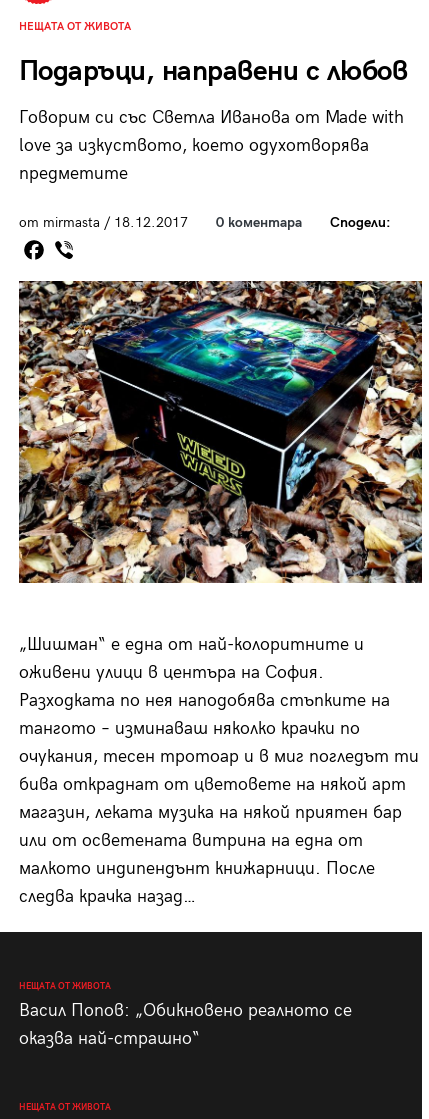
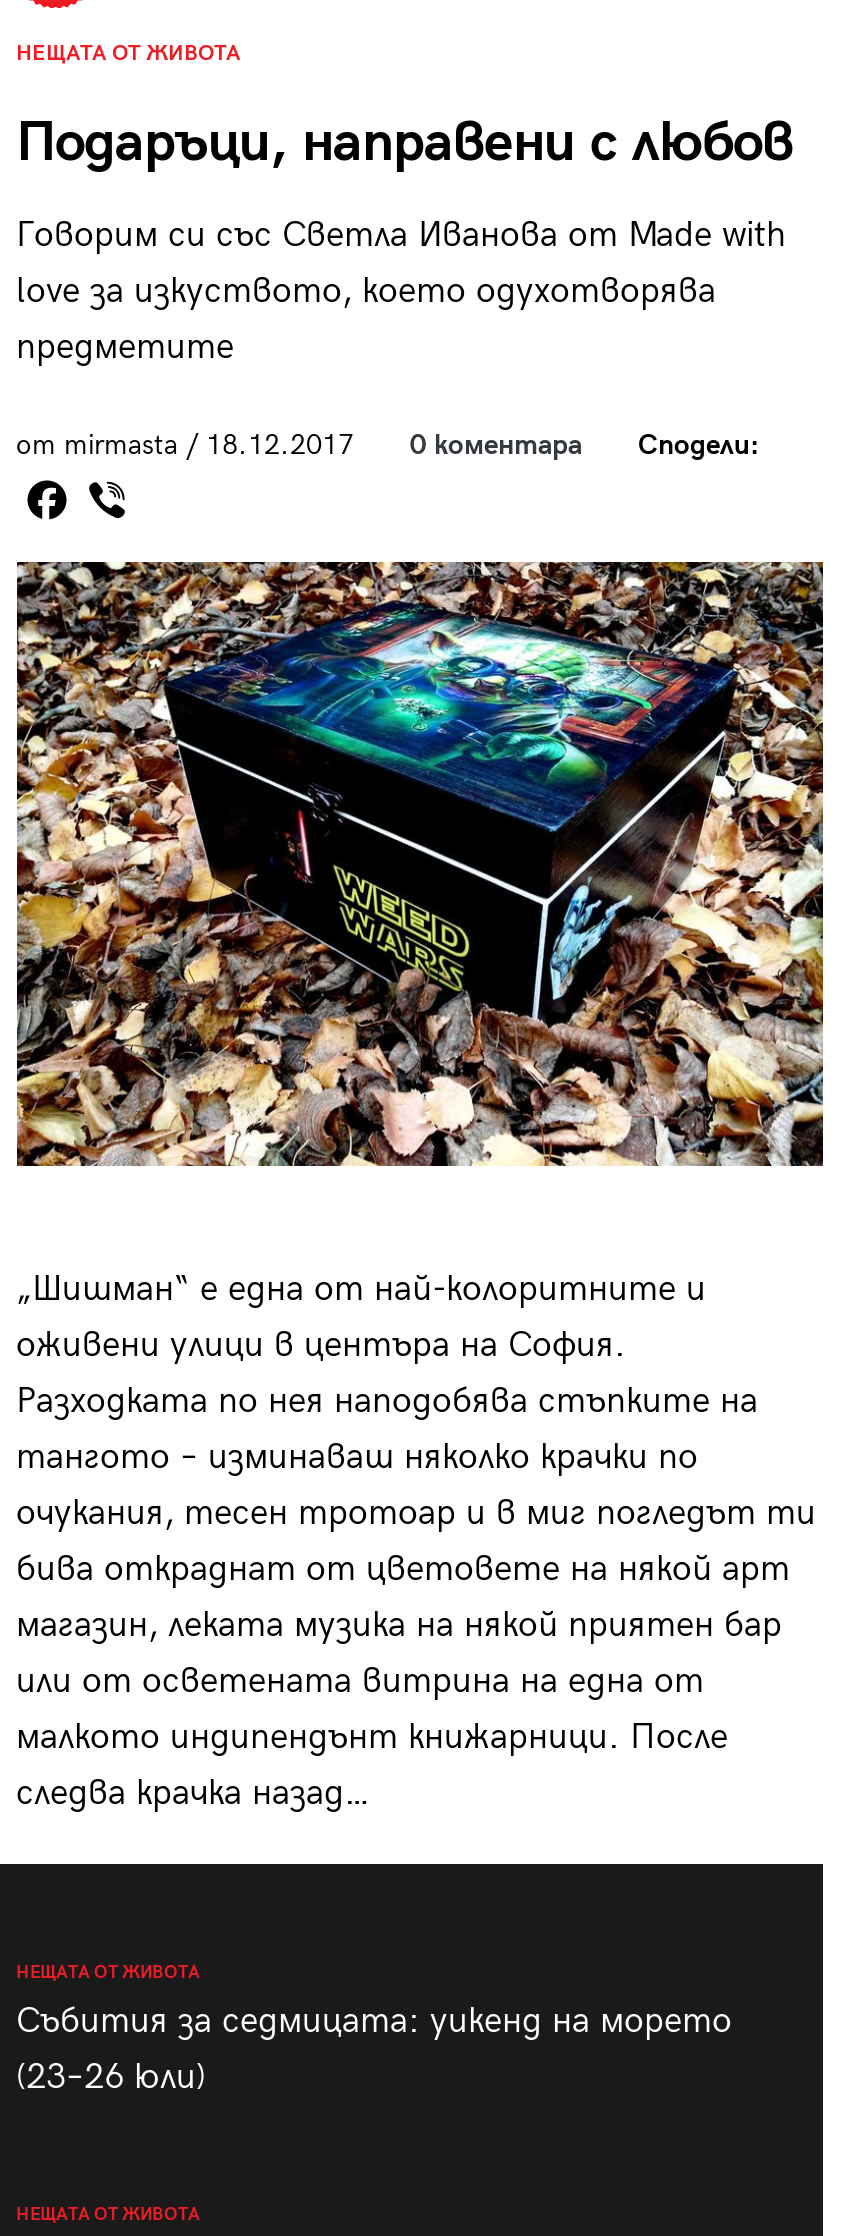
- Васил Попов: „Обикновено реалното се
- оказва най-страшно“
+ Събития за седмицата: уикенд на морето
+ (23–26 юли)
